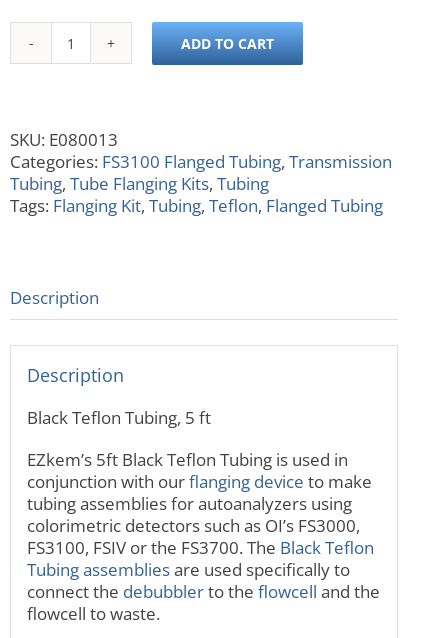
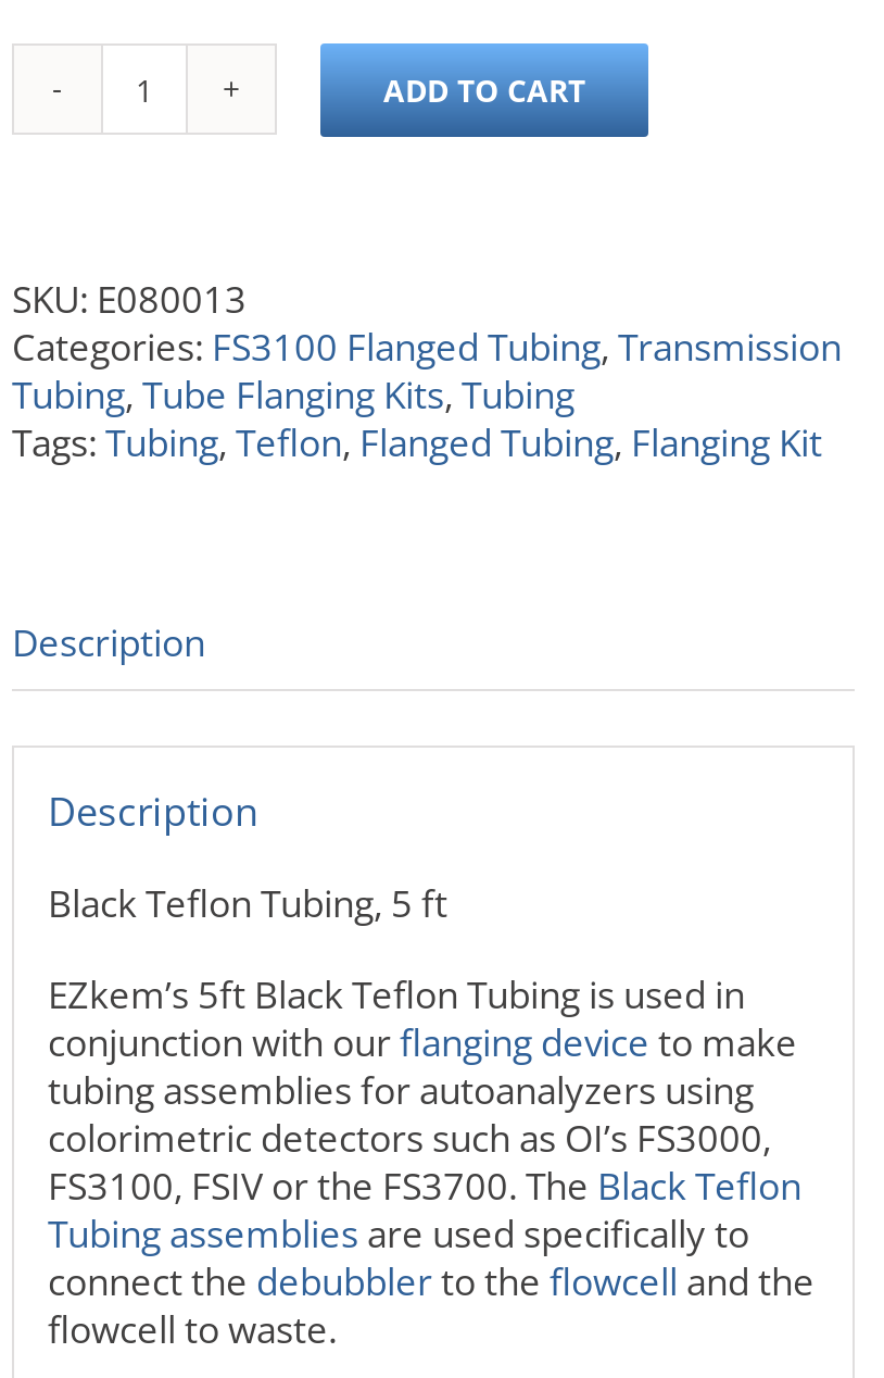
- Tags: Flanging Kit, Tubing, Teflon, Flanged Tubing
+ Tags: Tubing, Teflon, Flanged Tubing, Flanging Kit
